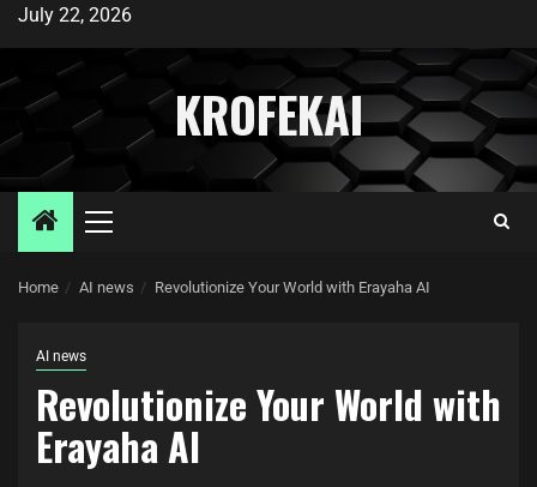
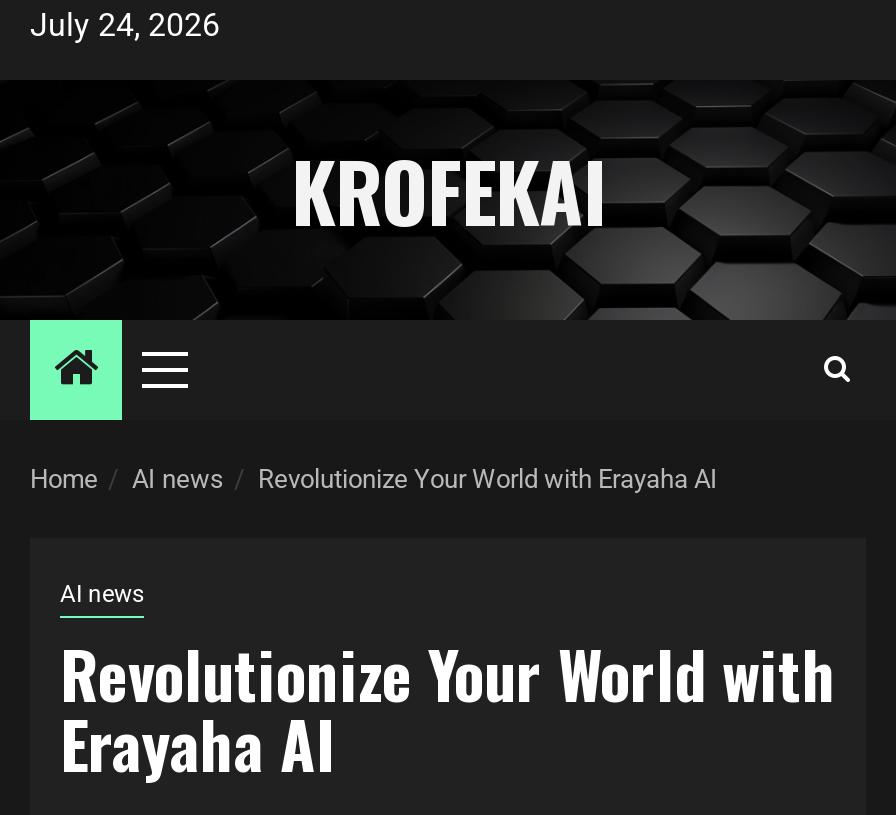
- July 22, 2026
+ July 24, 2026
